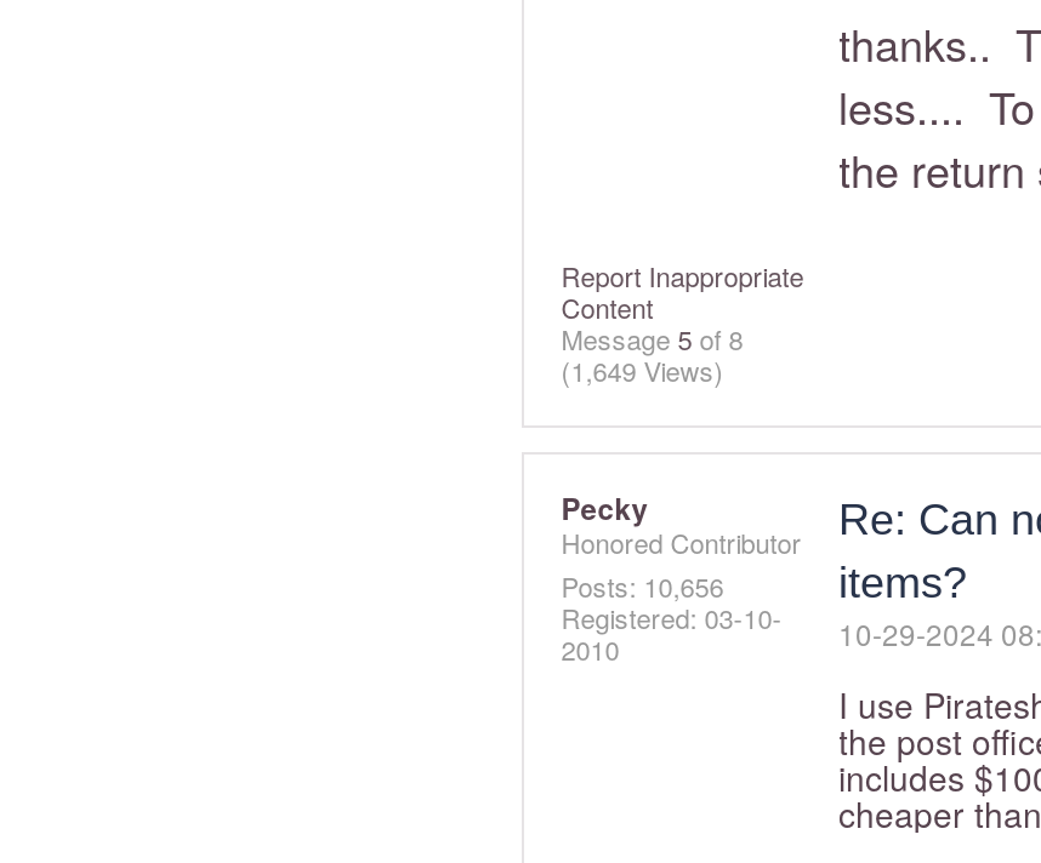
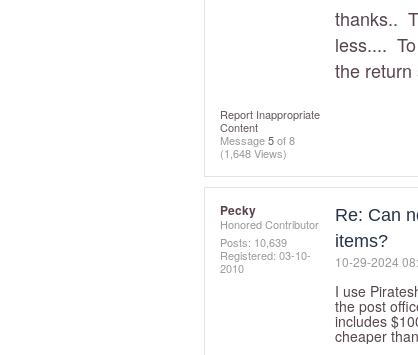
- (1,649 Views)
+ (1,648 Views)

- Posts: 10,656
+ Posts: 10,639
